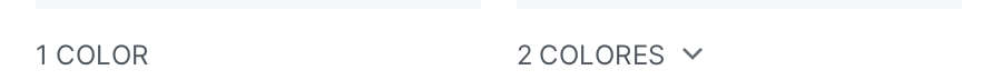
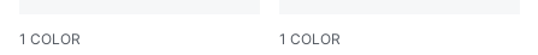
- 2 COLORES
+ 1 COLOR
